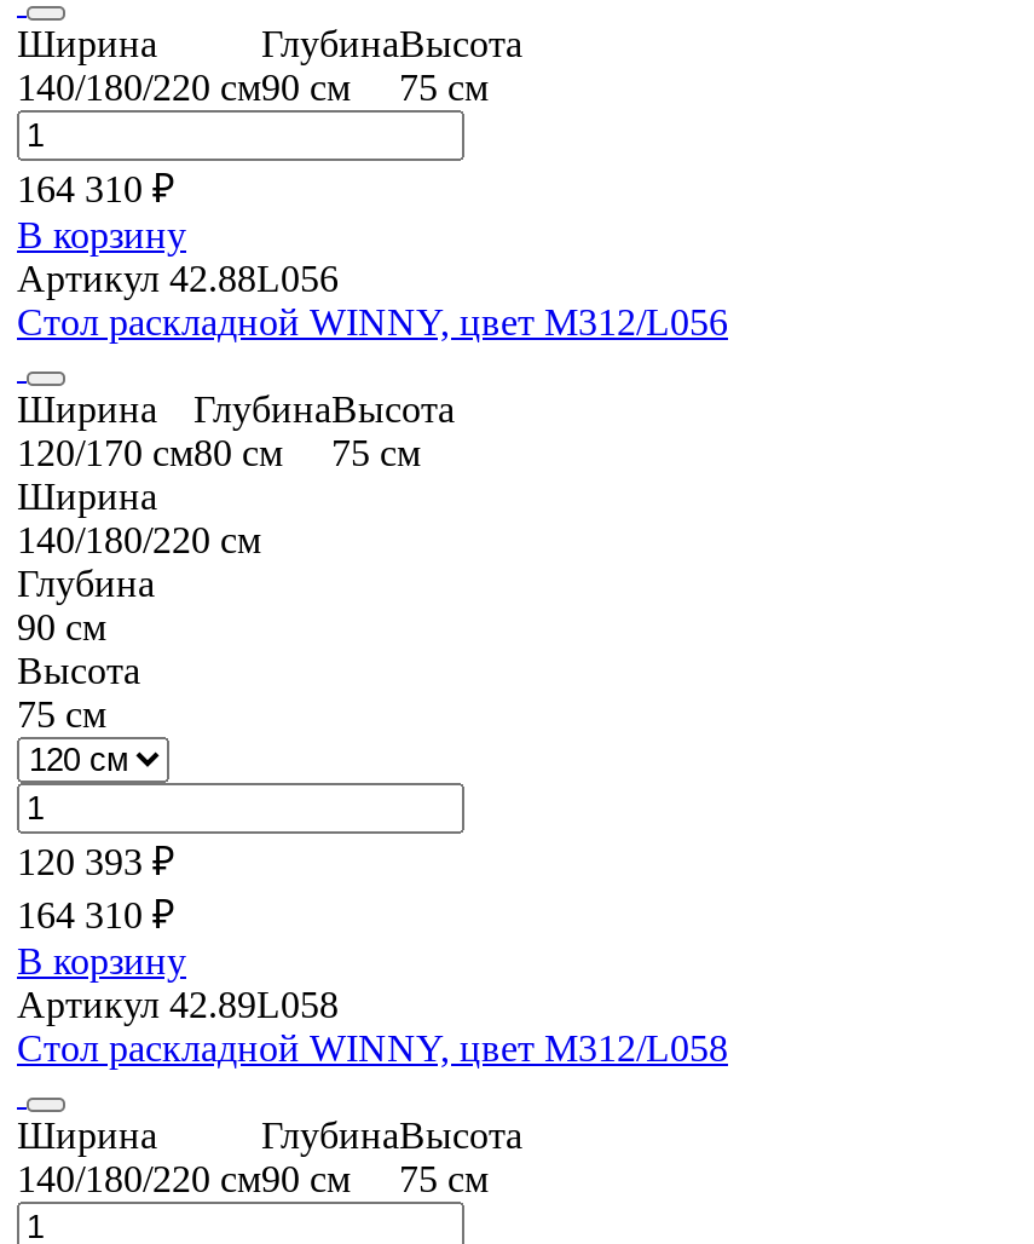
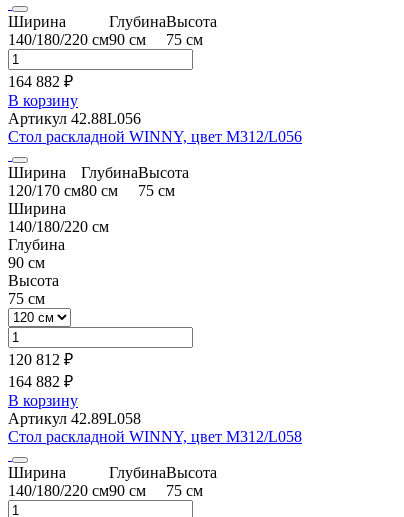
- 164 310 ₽
+ 164 882 ₽

- 120 393 ₽
+ 120 812 ₽

- 164 310 ₽
+ 164 882 ₽
